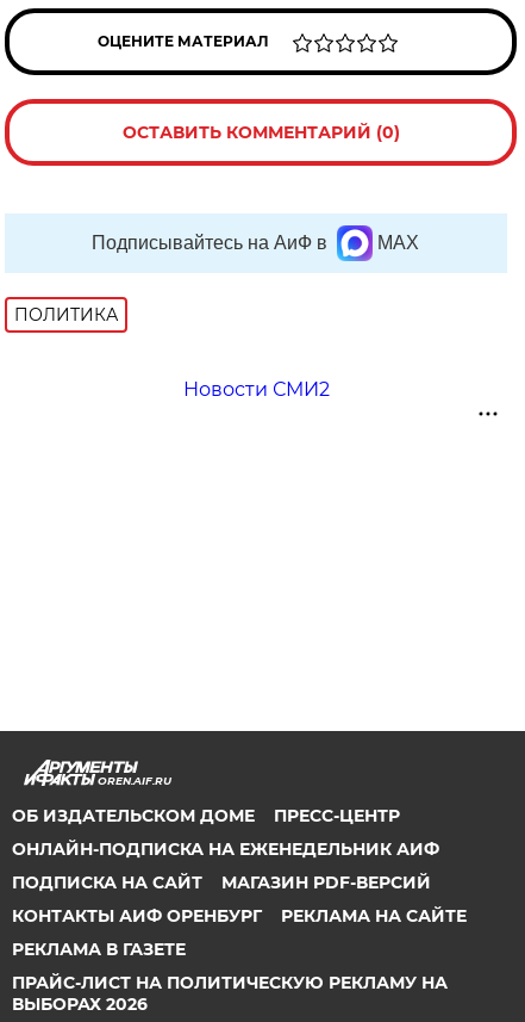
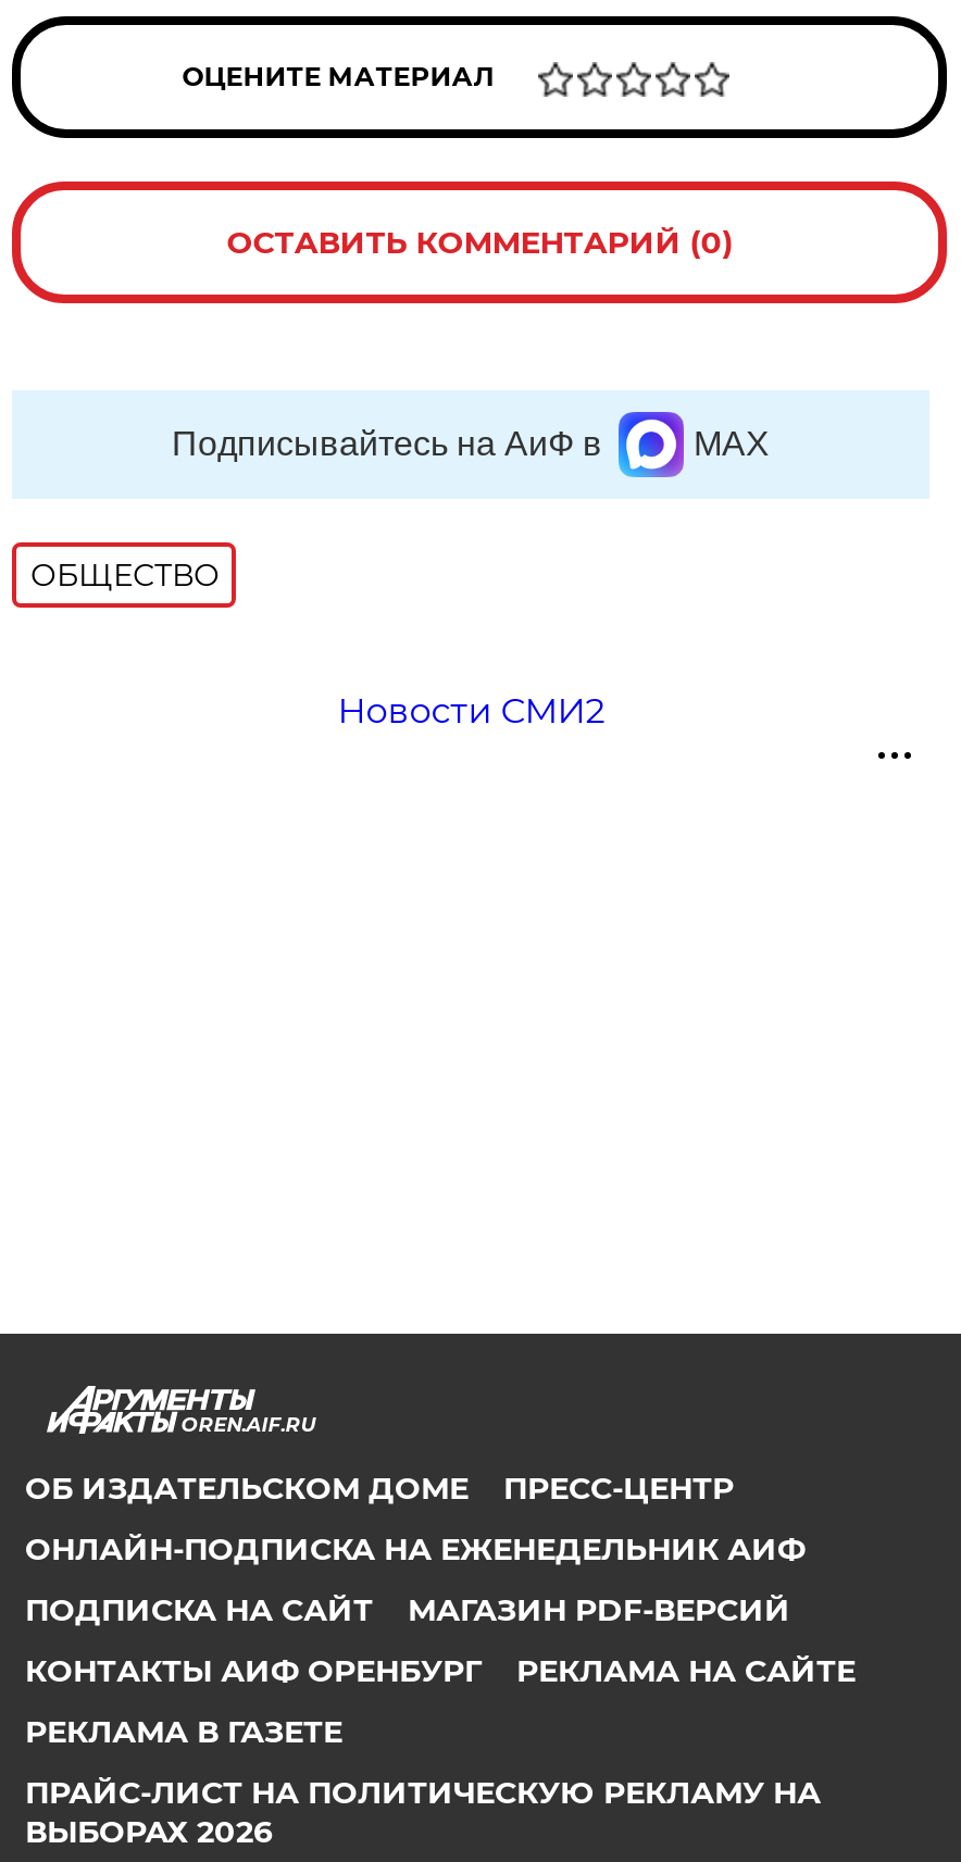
- ПОЛИТИКА
+ ОБЩЕСТВО
